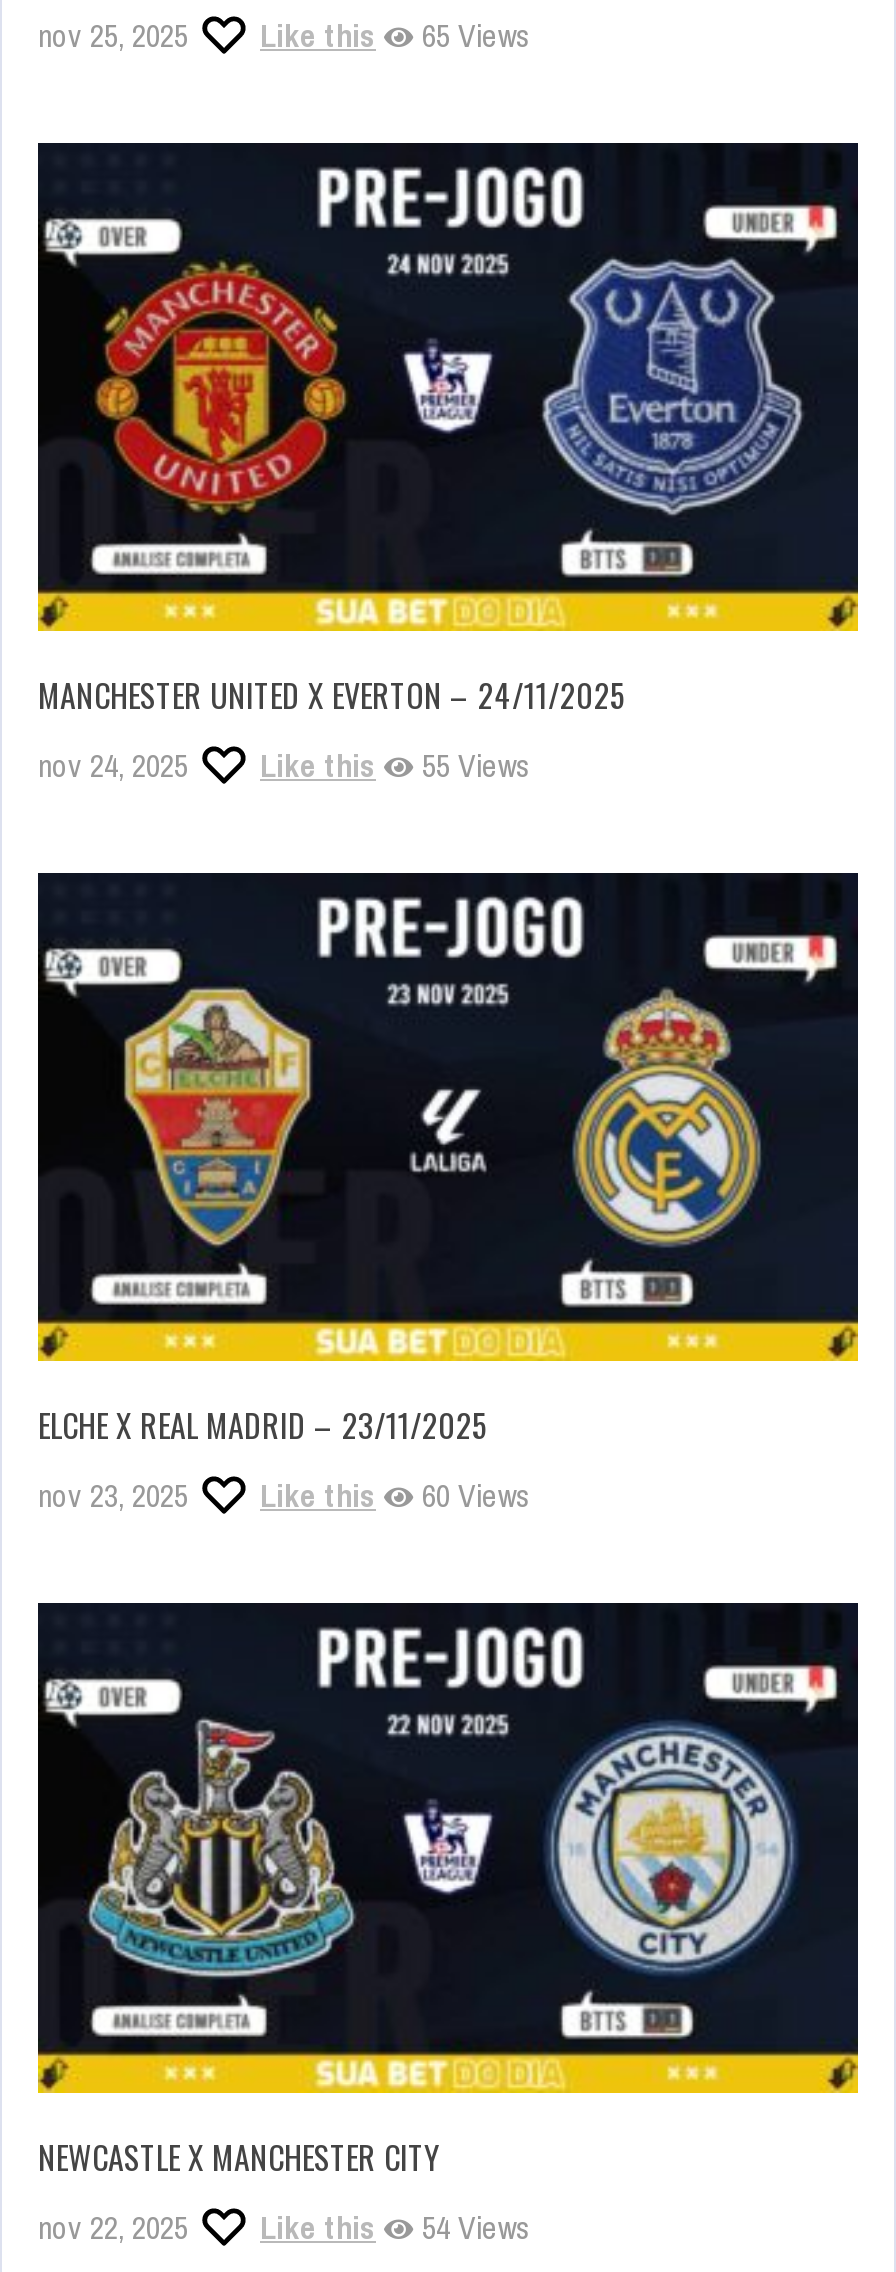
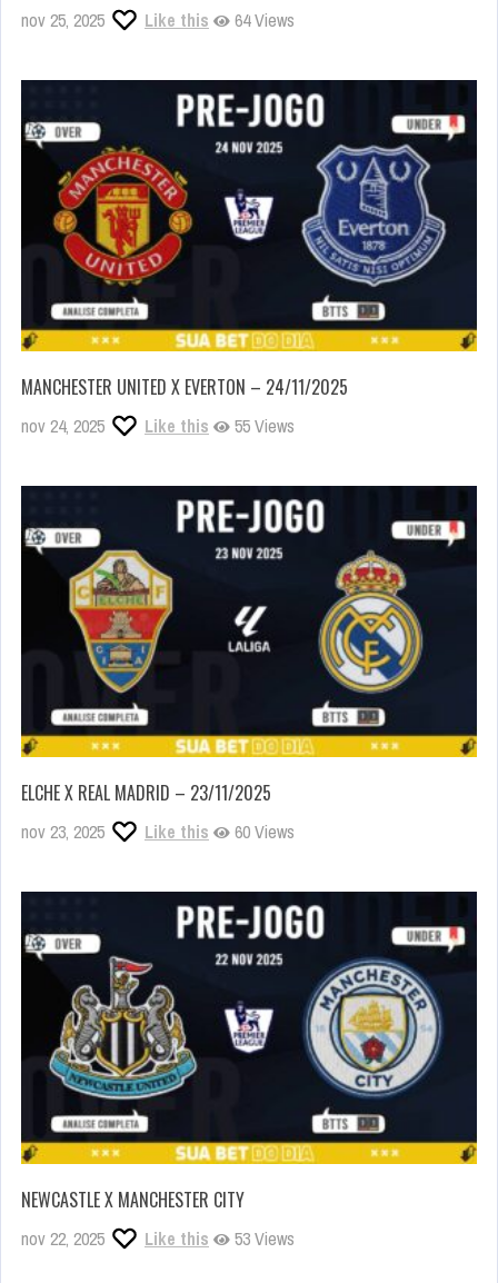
- nov 25, 2025 Like this 65 Views
+ nov 25, 2025 Like this 64 Views

- nov 22, 2025 Like this 54 Views
+ nov 22, 2025 Like this 53 Views
